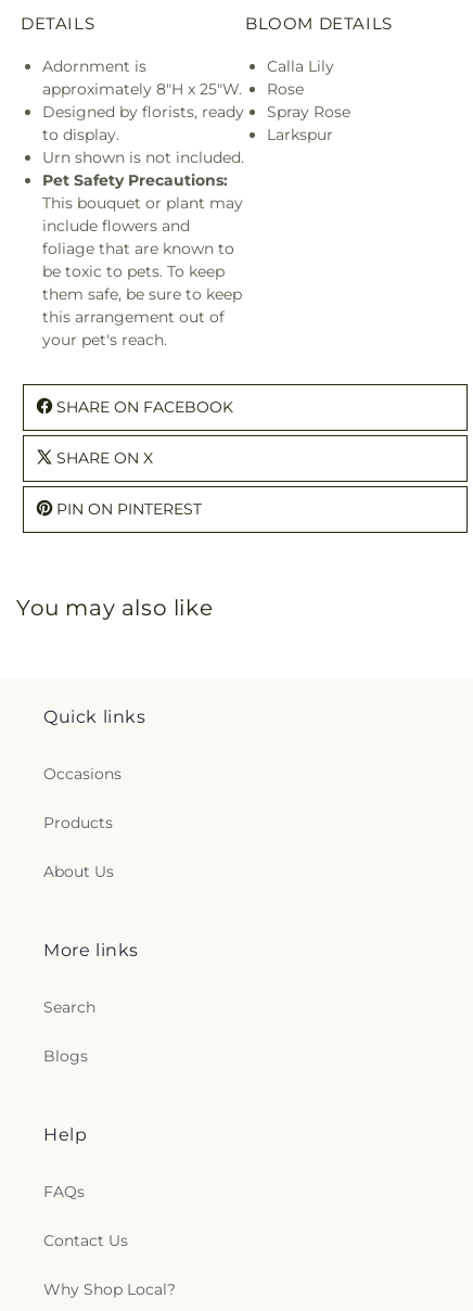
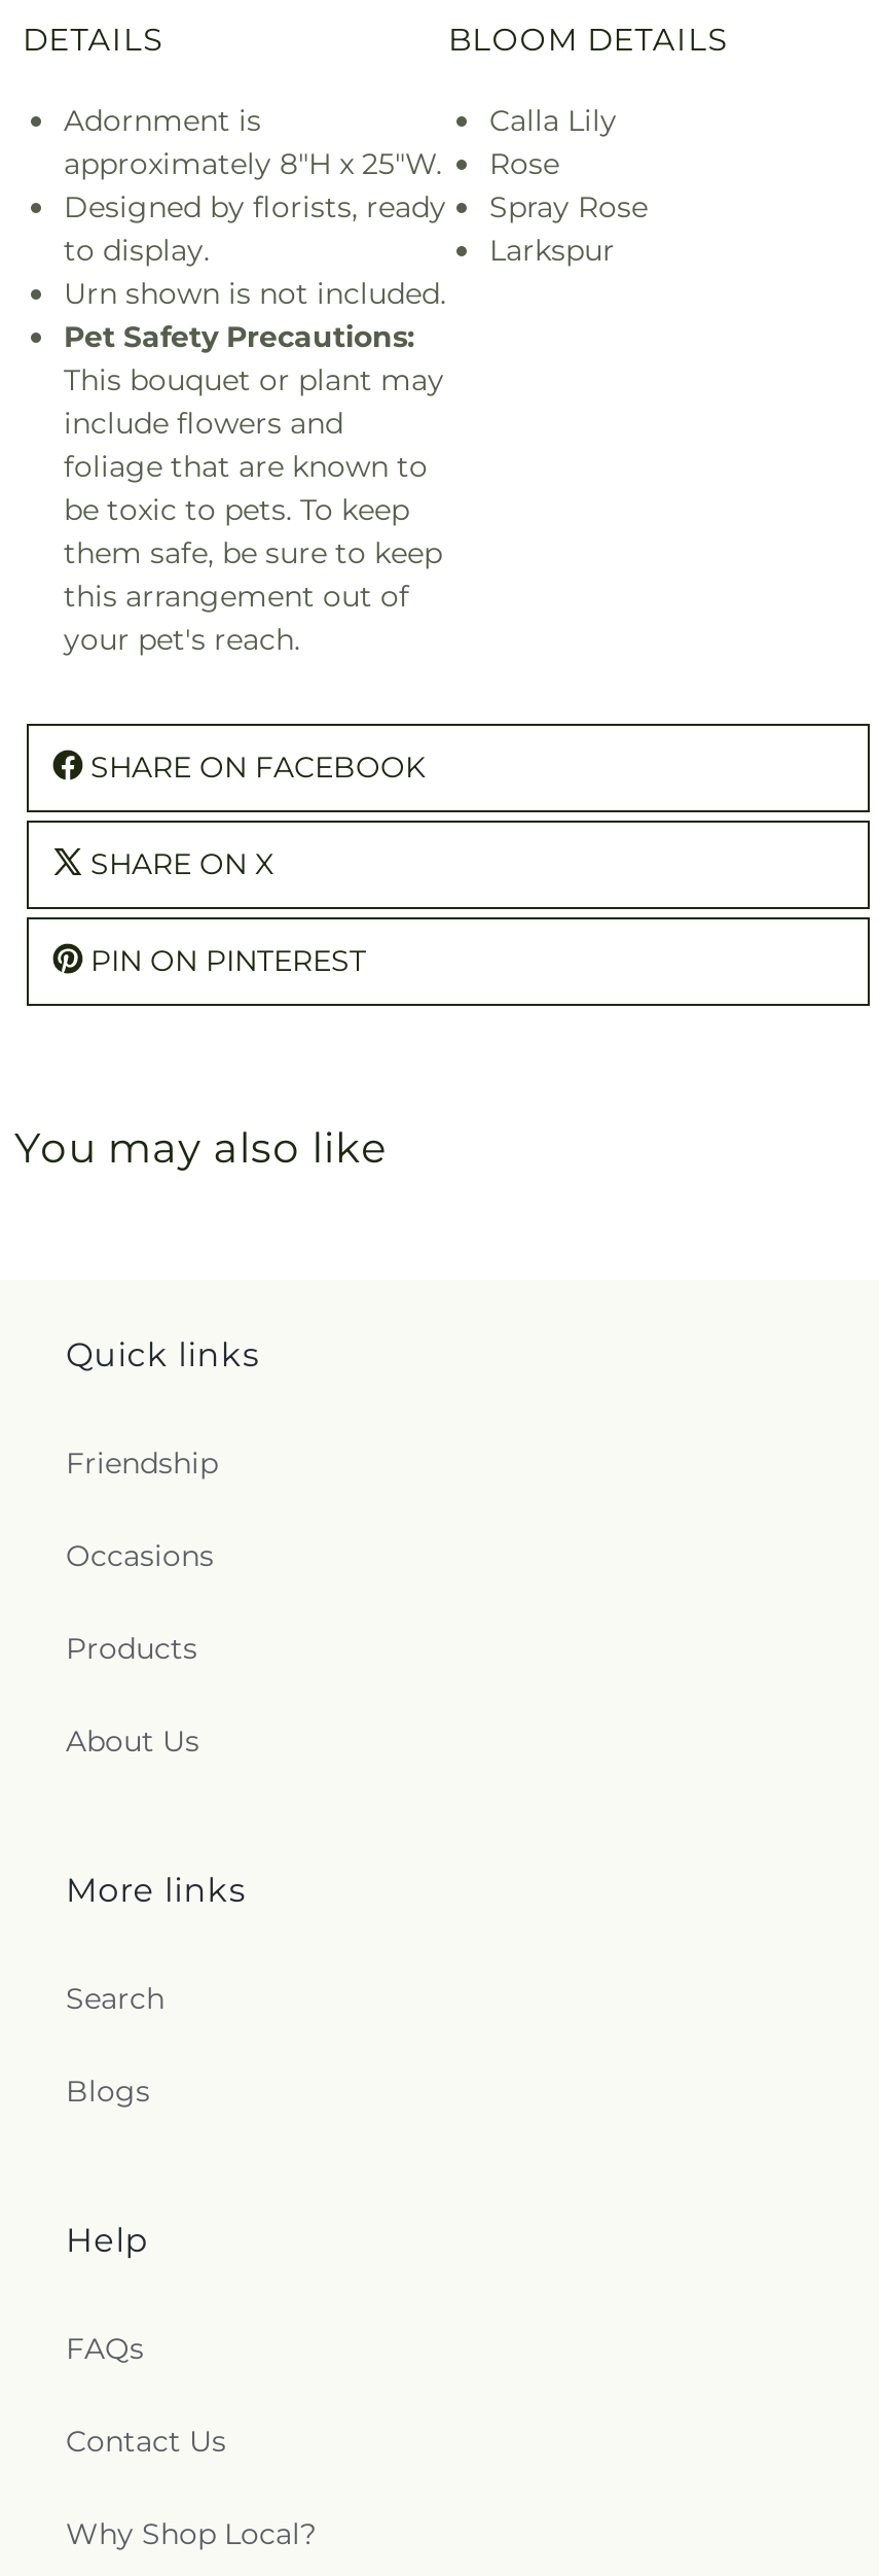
+ Friendship
